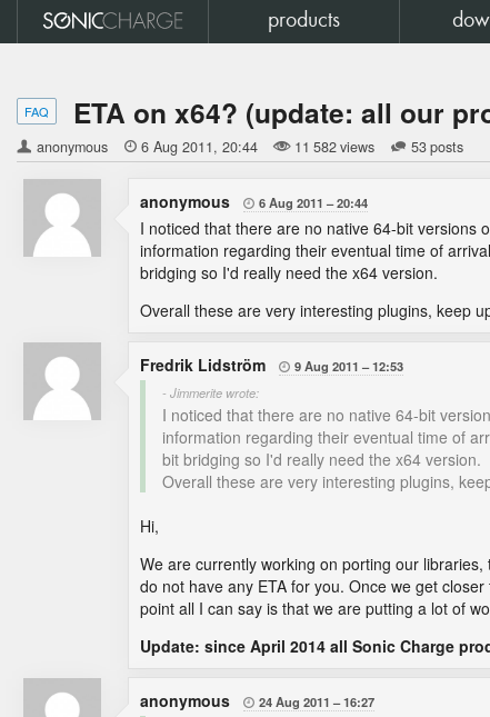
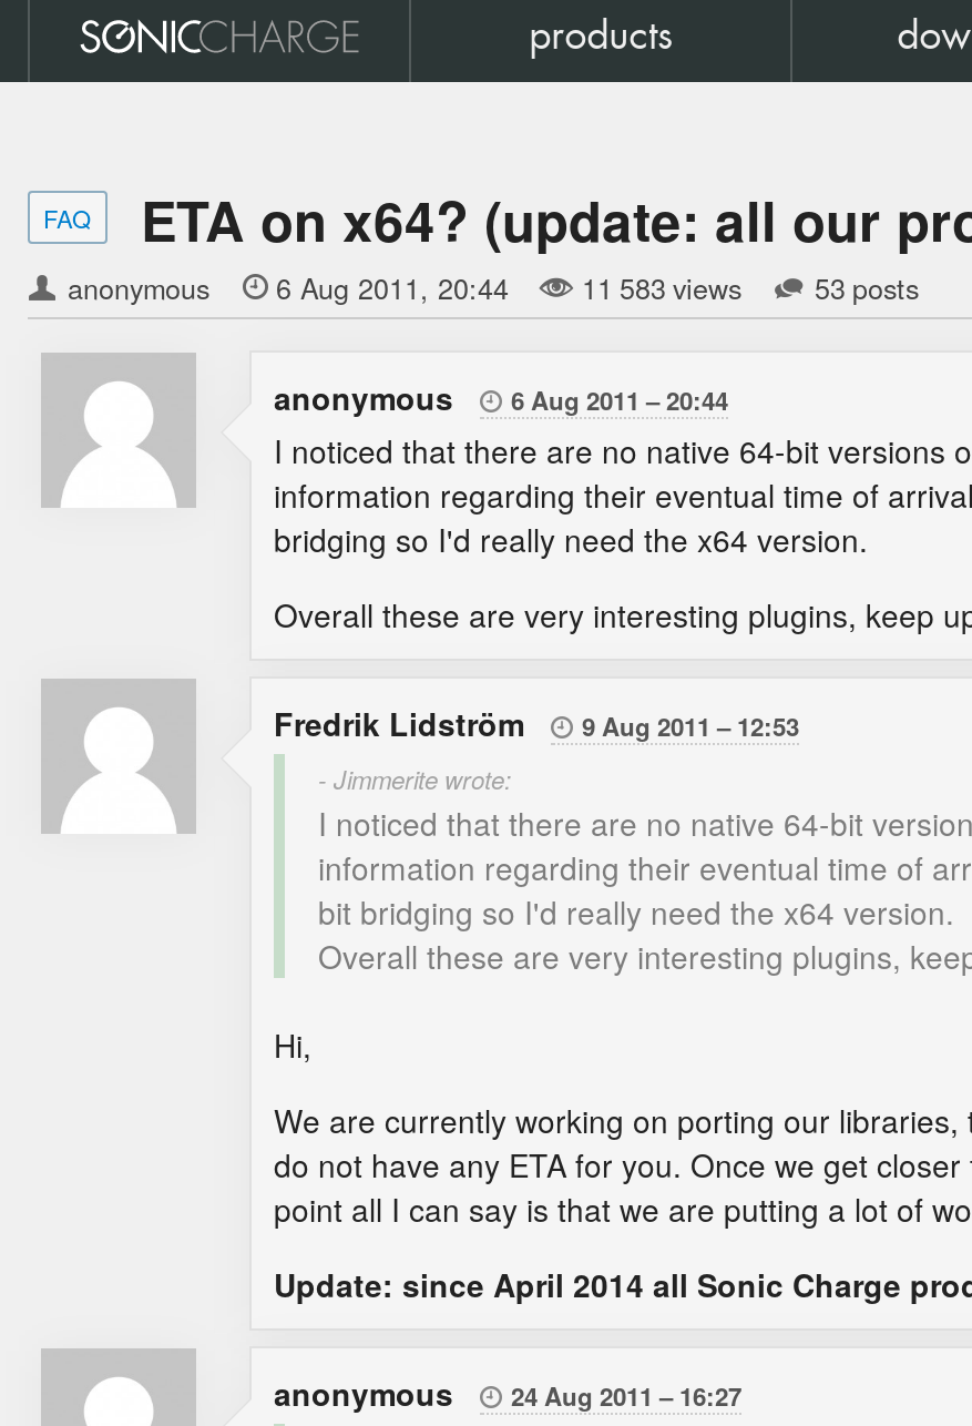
- 11 582 views
+ 11 583 views
